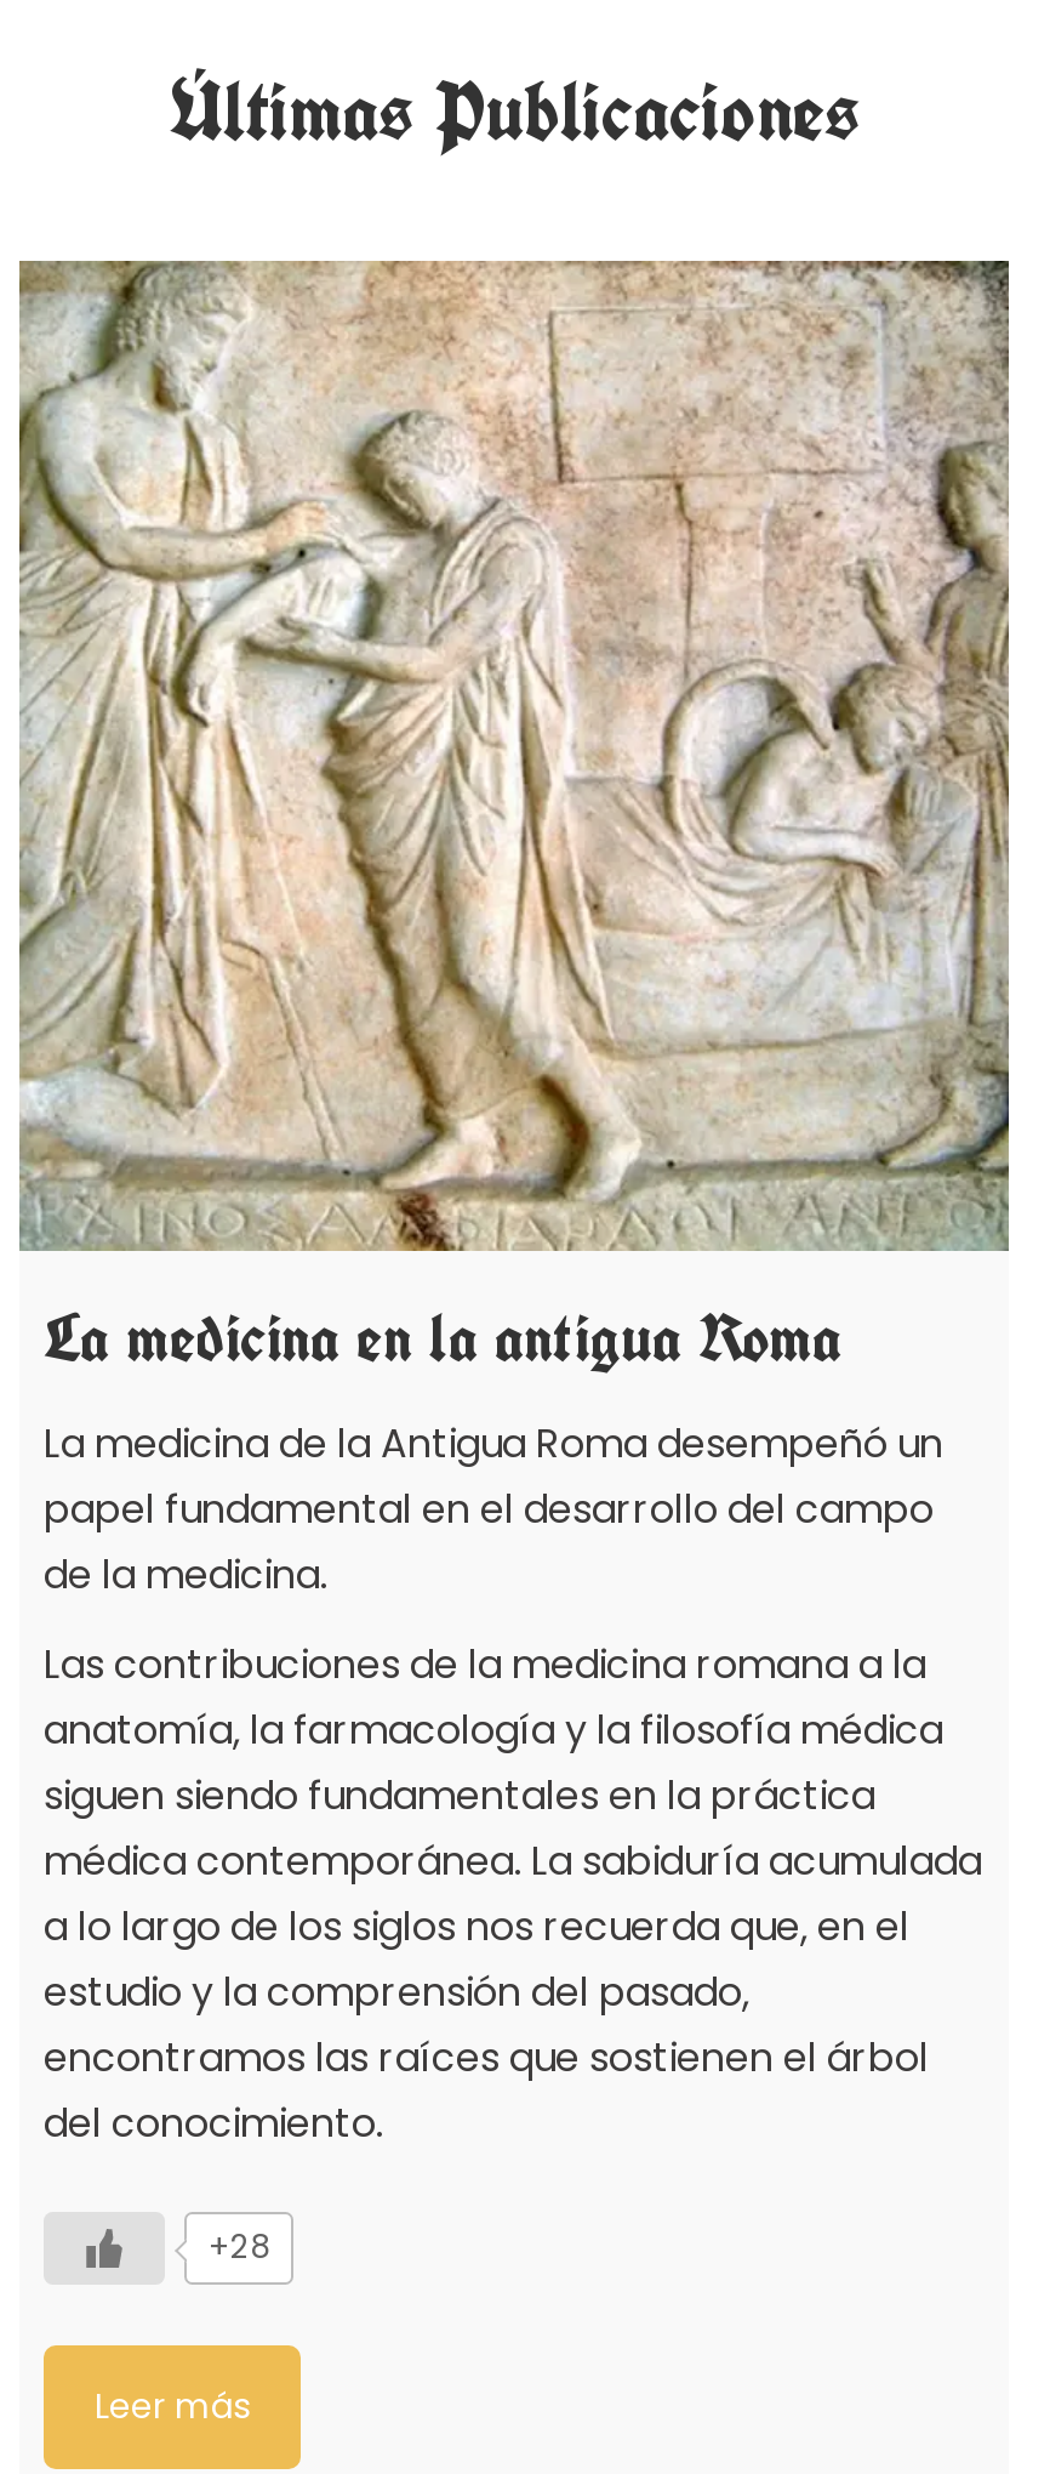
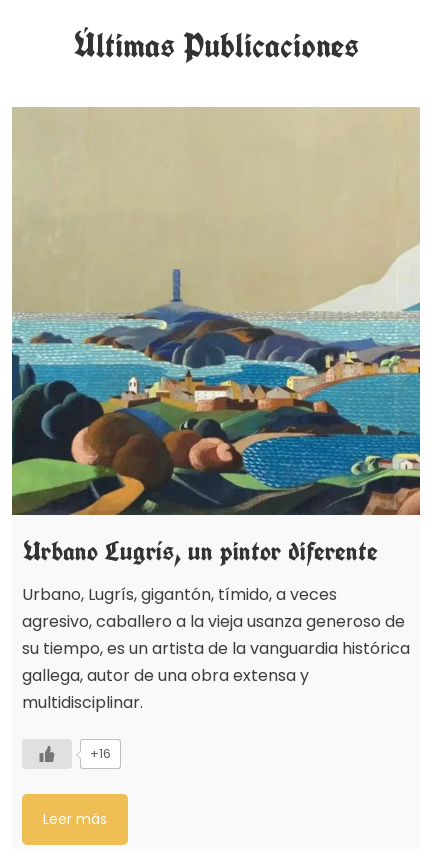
- [image]
- La medicina en la antigua Roma
- La medicina de la Antigua Roma desempeñó un
- papel fundamental en el desarrollo del campo
- de la medicina.
- Las contribuciones de la medicina romana a la
- anatomía, la farmacología y la filosofía médica
- siguen siendo fundamentales en la práctica
- médica contemporánea. La sabiduría acumulada
- a lo largo de los siglos nos recuerda que, en el
- estudio y la comprensión del pasado,
- encontramos las raíces que sostienen el árbol
- del conocimiento.
- +28
+ [image]
+ Urbano Lugrís, un pintor diferente
+ Urbano, Lugrís, gigantón, tímido, a veces
+ agresivo, caballero a la vieja usanza generoso de
+ su tiempo, es un artista de la vanguardia histórica
+ gallega, autor de una obra extensa y
+ multidisciplinar.
+ +16
